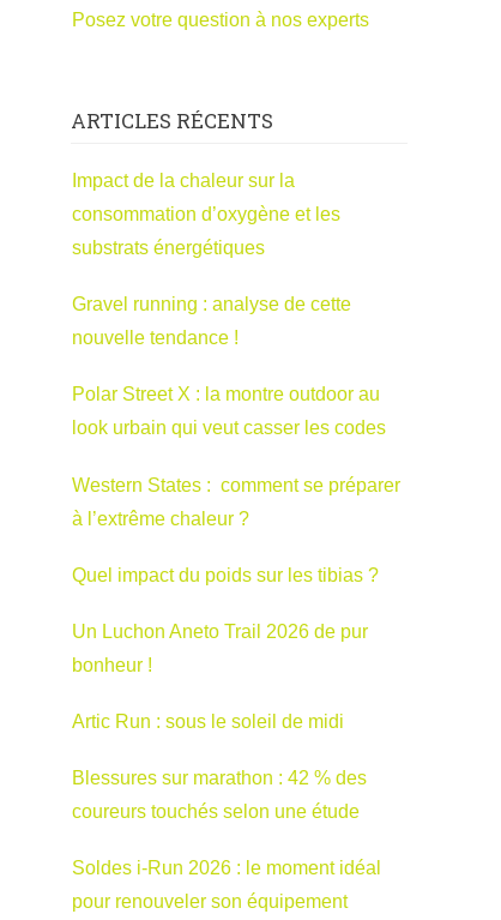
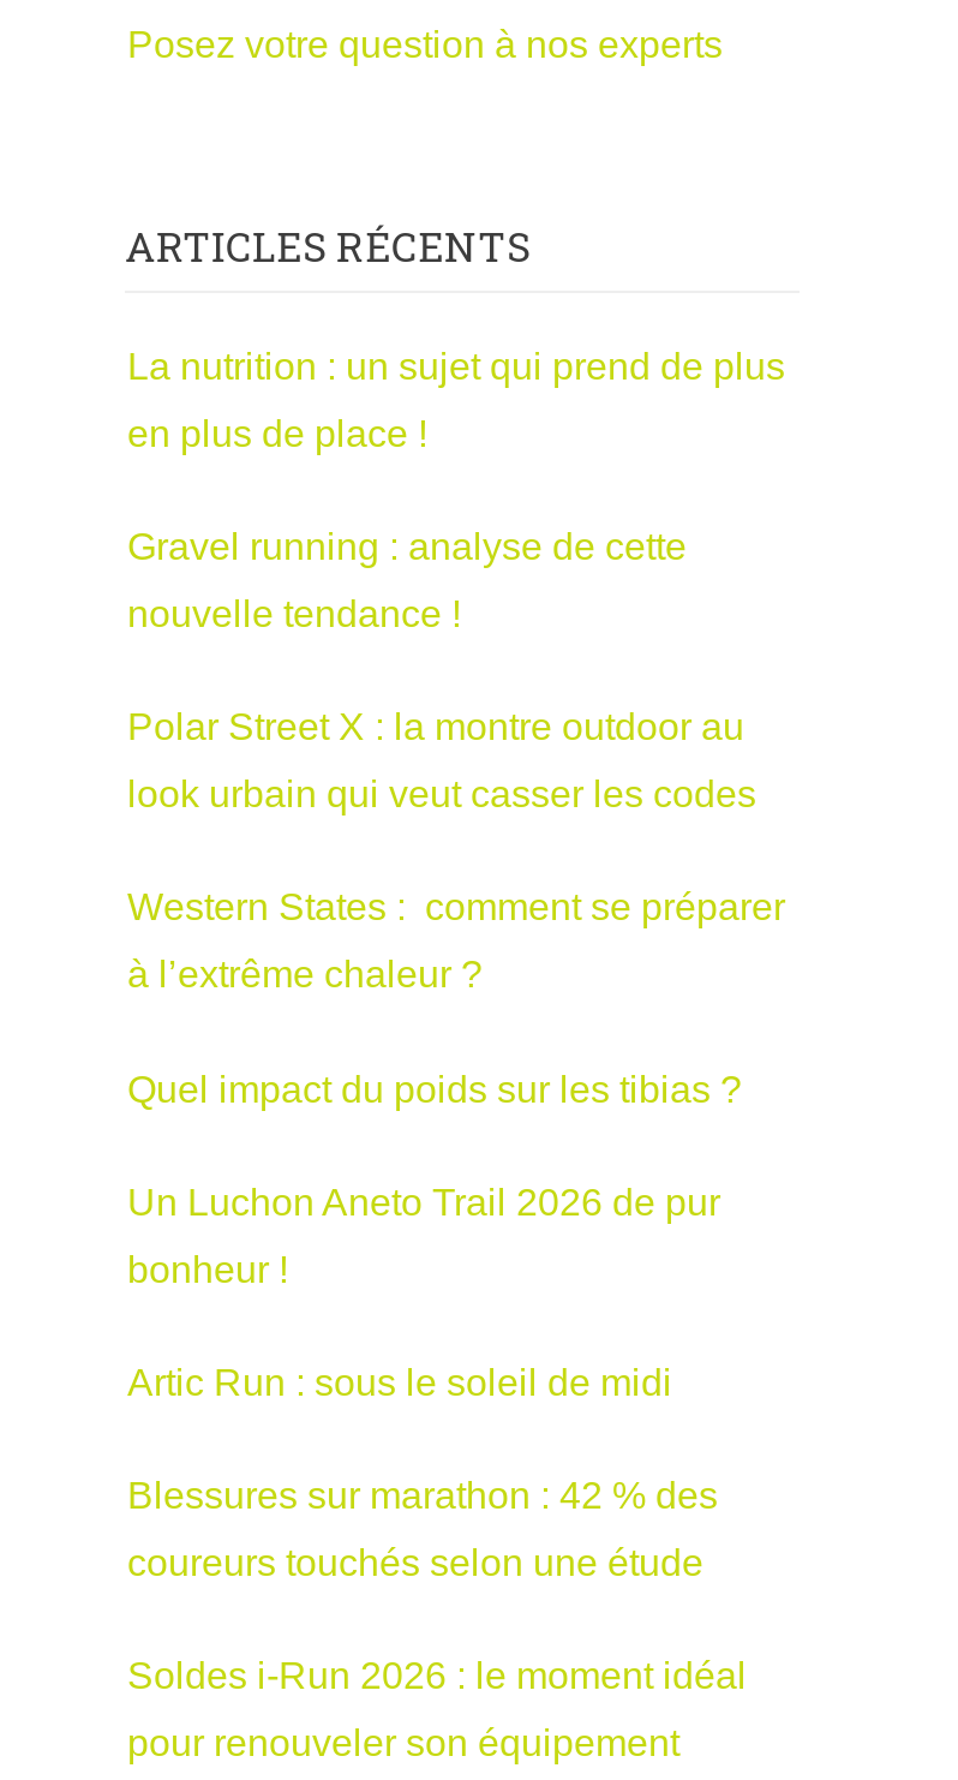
- Impact de la chaleur sur la
- consommation d’oxygène et les
- substrats énergétiques
+ La nutrition : un sujet qui prend de plus
+ en plus de place !
